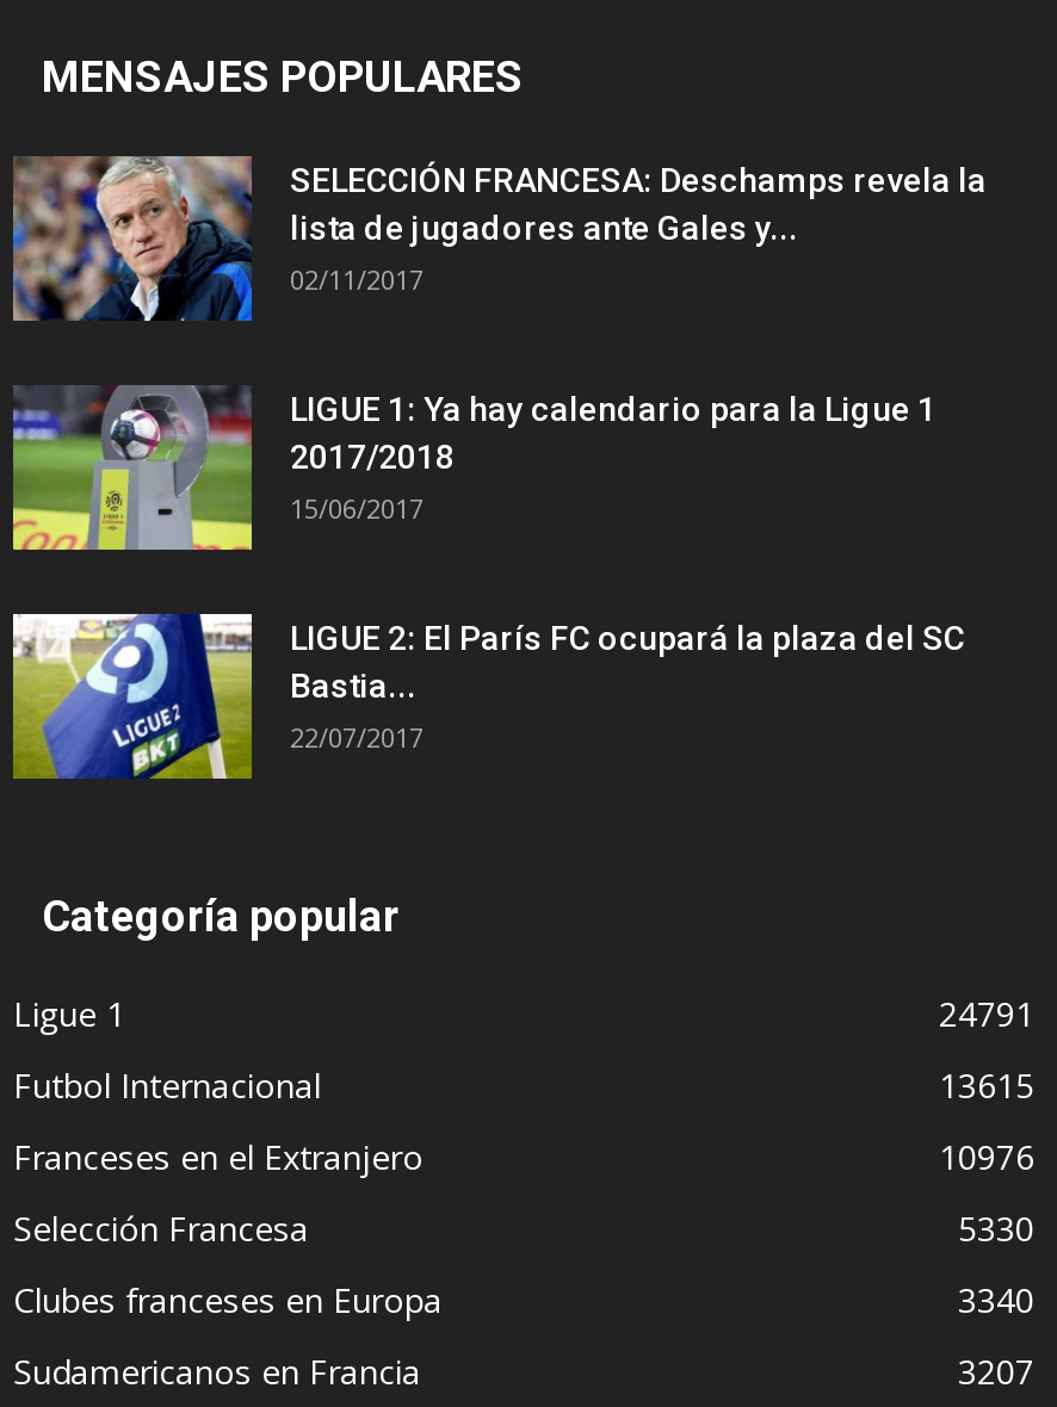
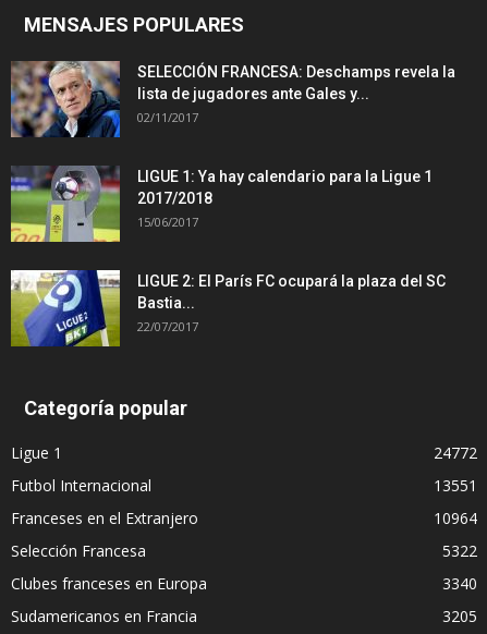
- 24791
+ 24772

- 13615
+ 13551

- 10976
+ 10964

- 5330
+ 5322

- 3207
+ 3205
